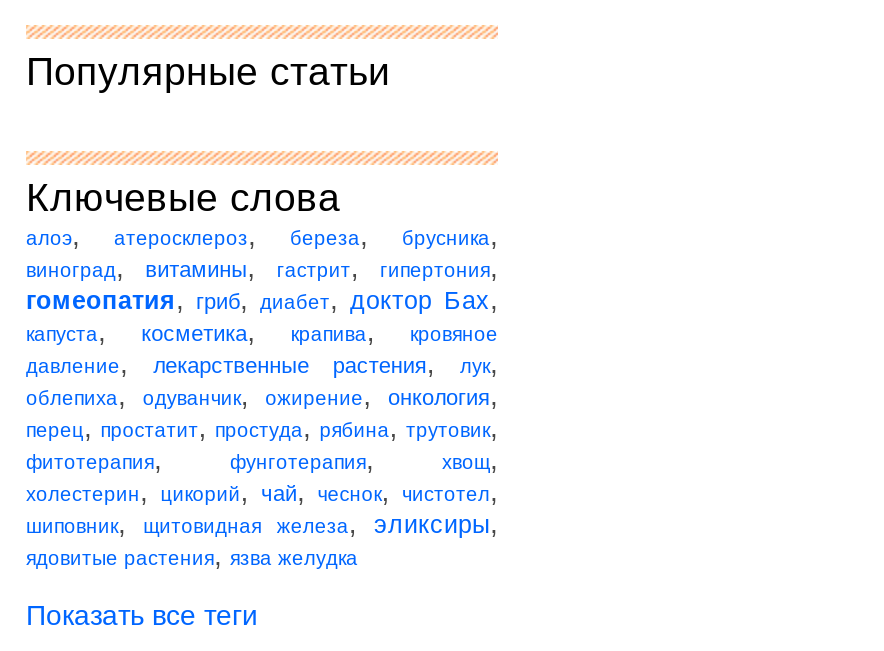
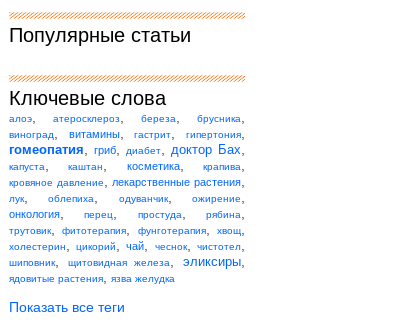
- капуста, косметика, крапива, кровяное
- давление, лекарственные растения, лук,
- облепиха, одуванчик, ожирение, онкология,
- перец, простатит, простуда, рябина, трутовик,
- фитотерапия, фунготерапия, хвощ,
+ капуста, каштан, косметика, крапива,
+ кровяное давление, лекарственные растения,
+ лук, облепиха, одуванчик, ожирение,
+ онкология, перец, простуда, рябина,
+ трутовик, фитотерапия, фунготерапия, хвощ,
